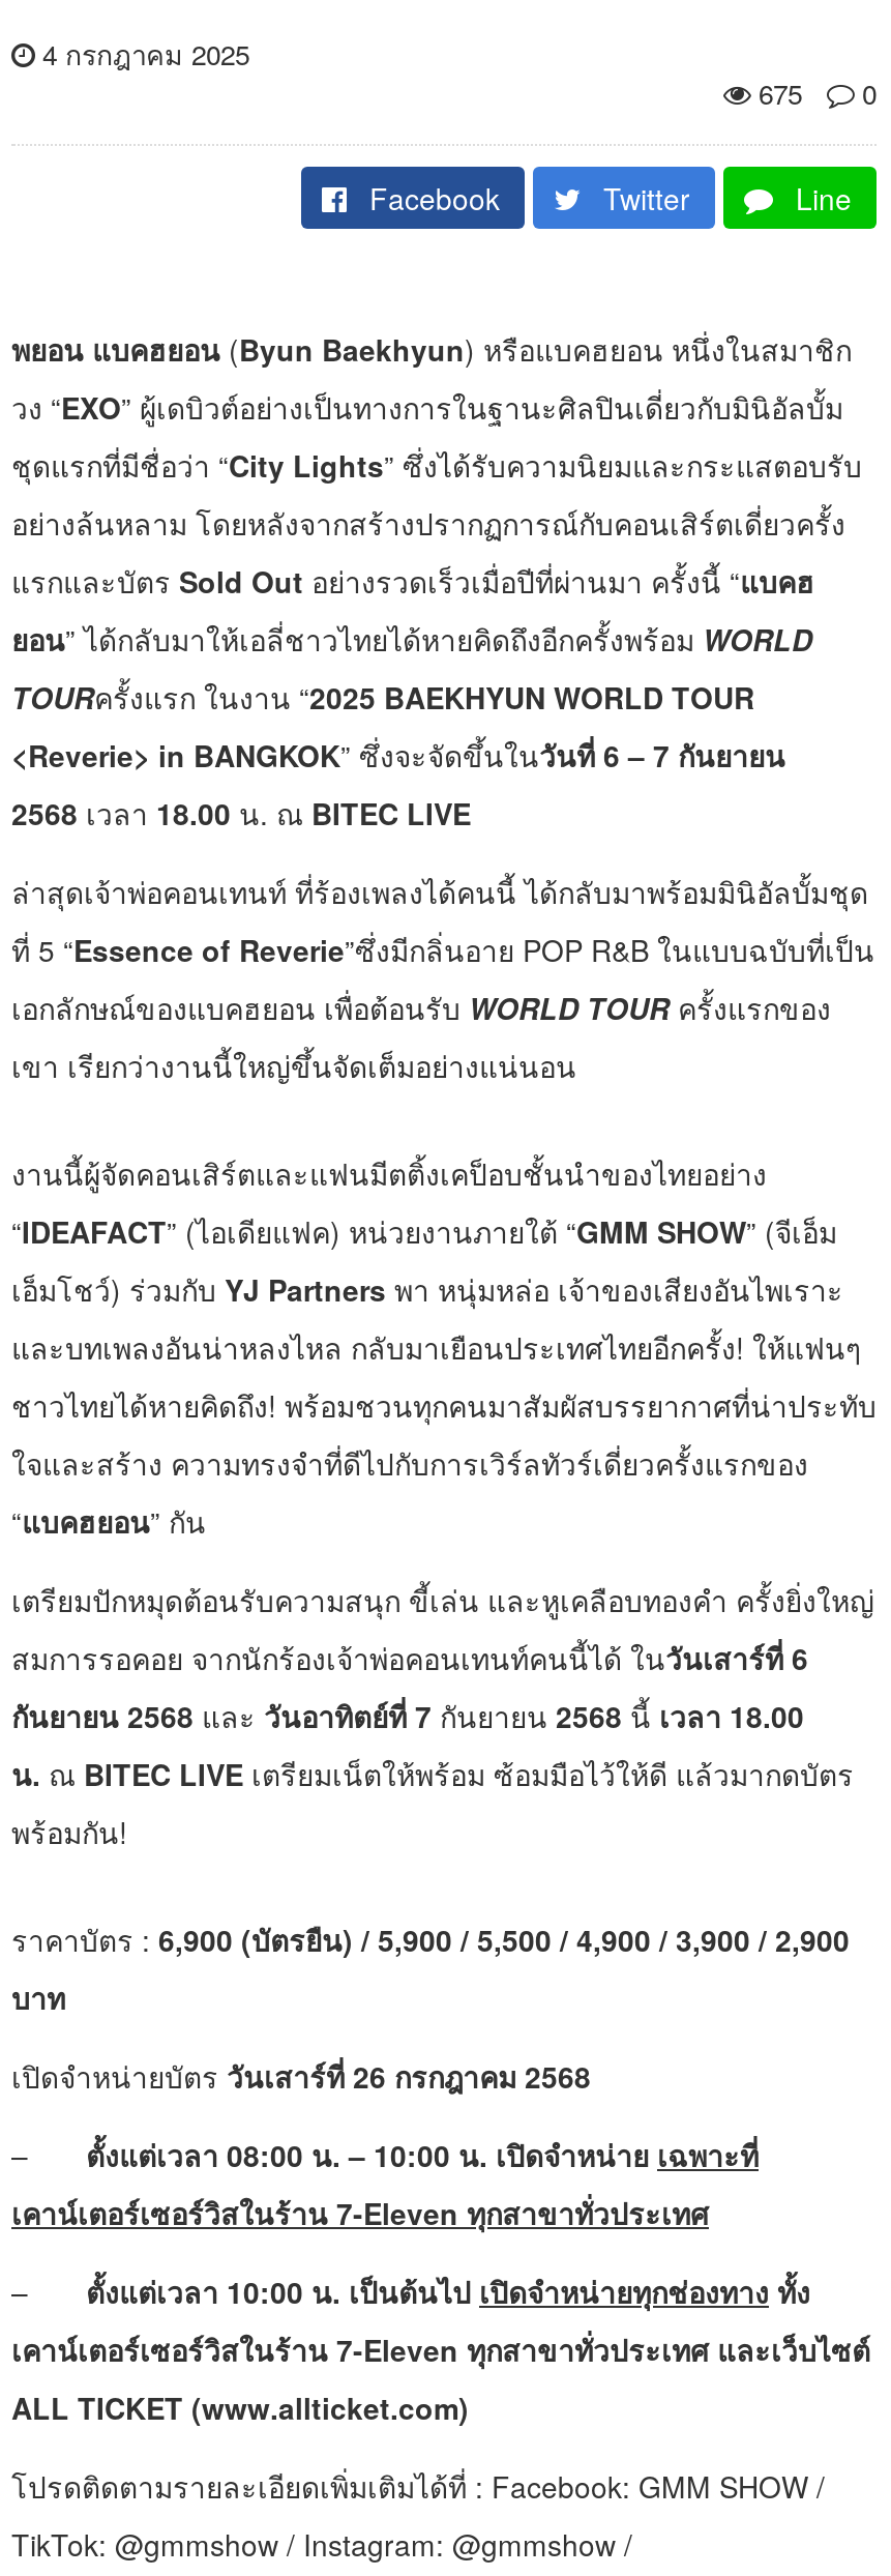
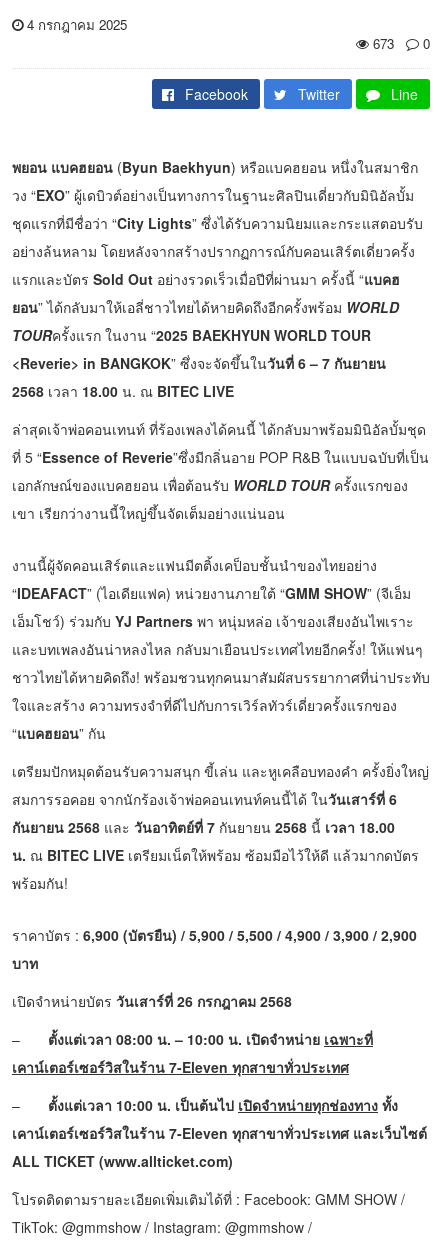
- 675 0
+ 673 0
